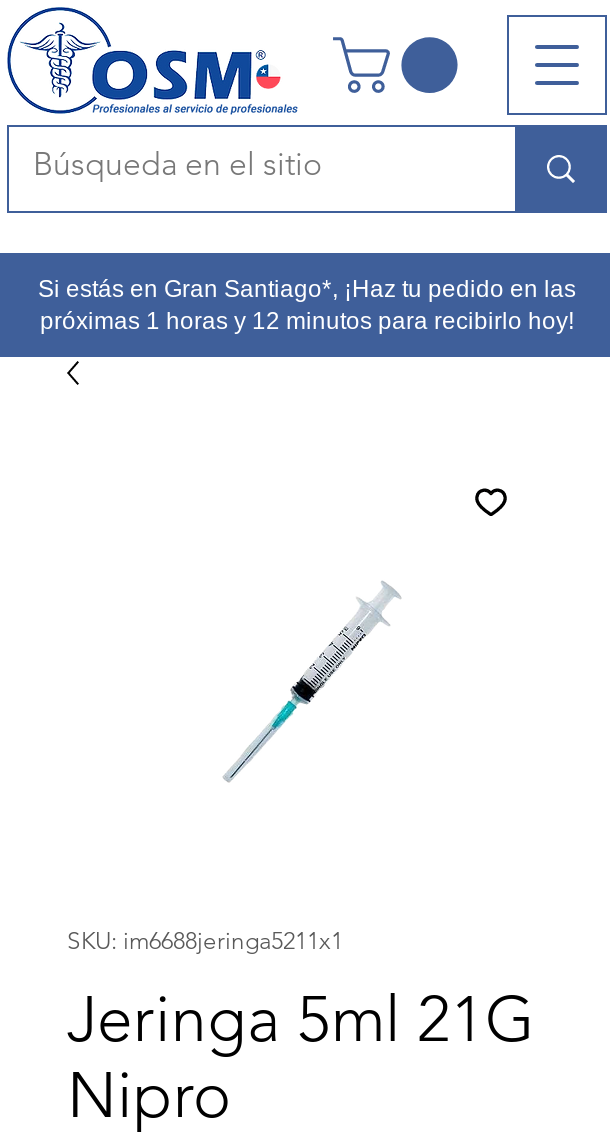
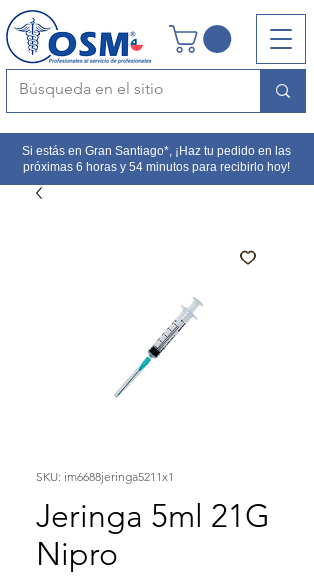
- próximas 1 horas y 12 minutos para recibirlo hoy!
+ próximas 6 horas y 54 minutos para recibirlo hoy!
